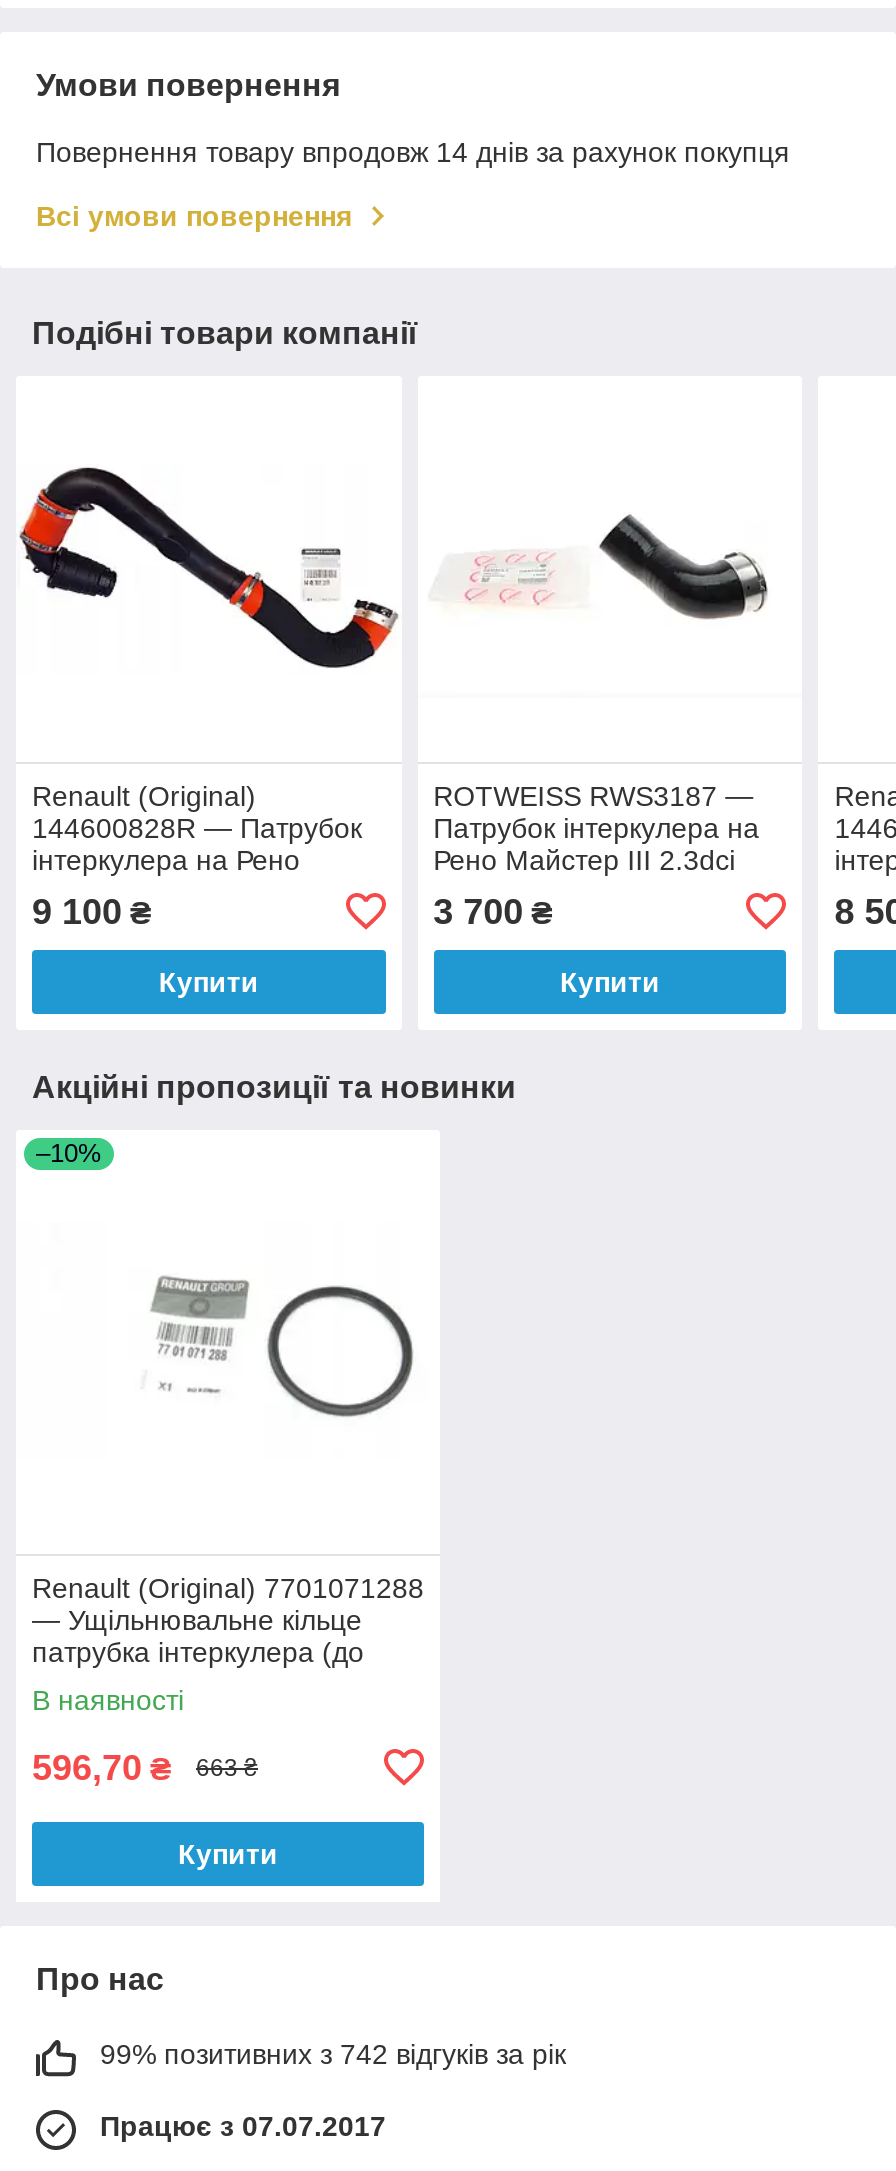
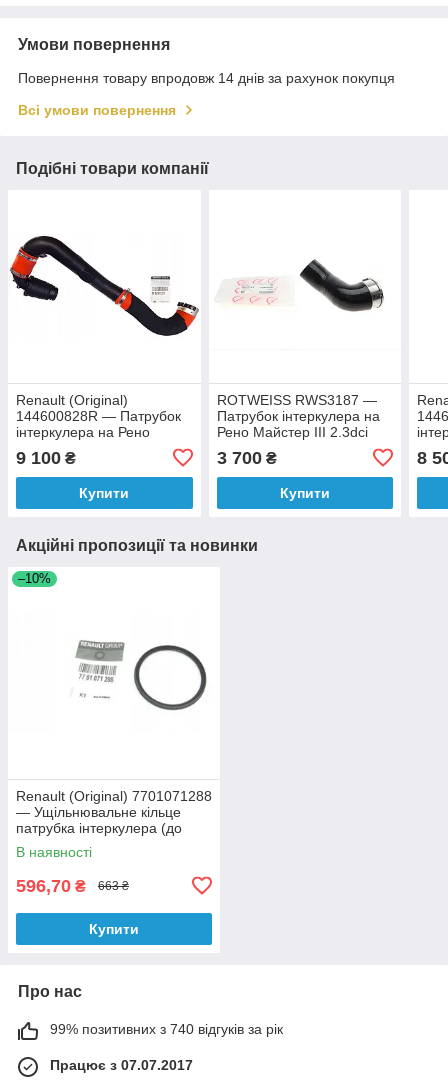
- 99% позитивних з 742 відгуків за рік
+ 99% позитивних з 740 відгуків за рік
